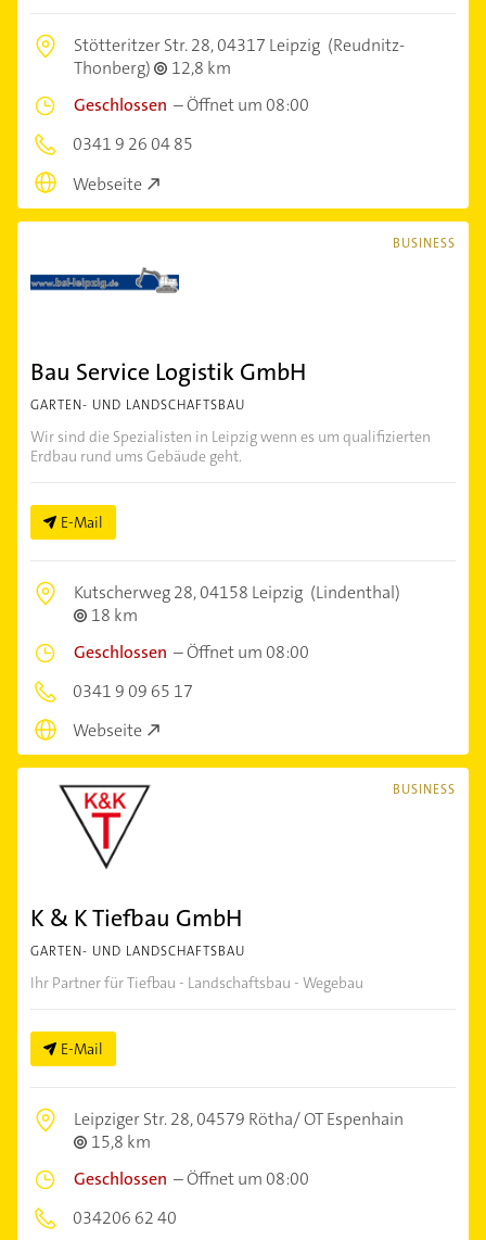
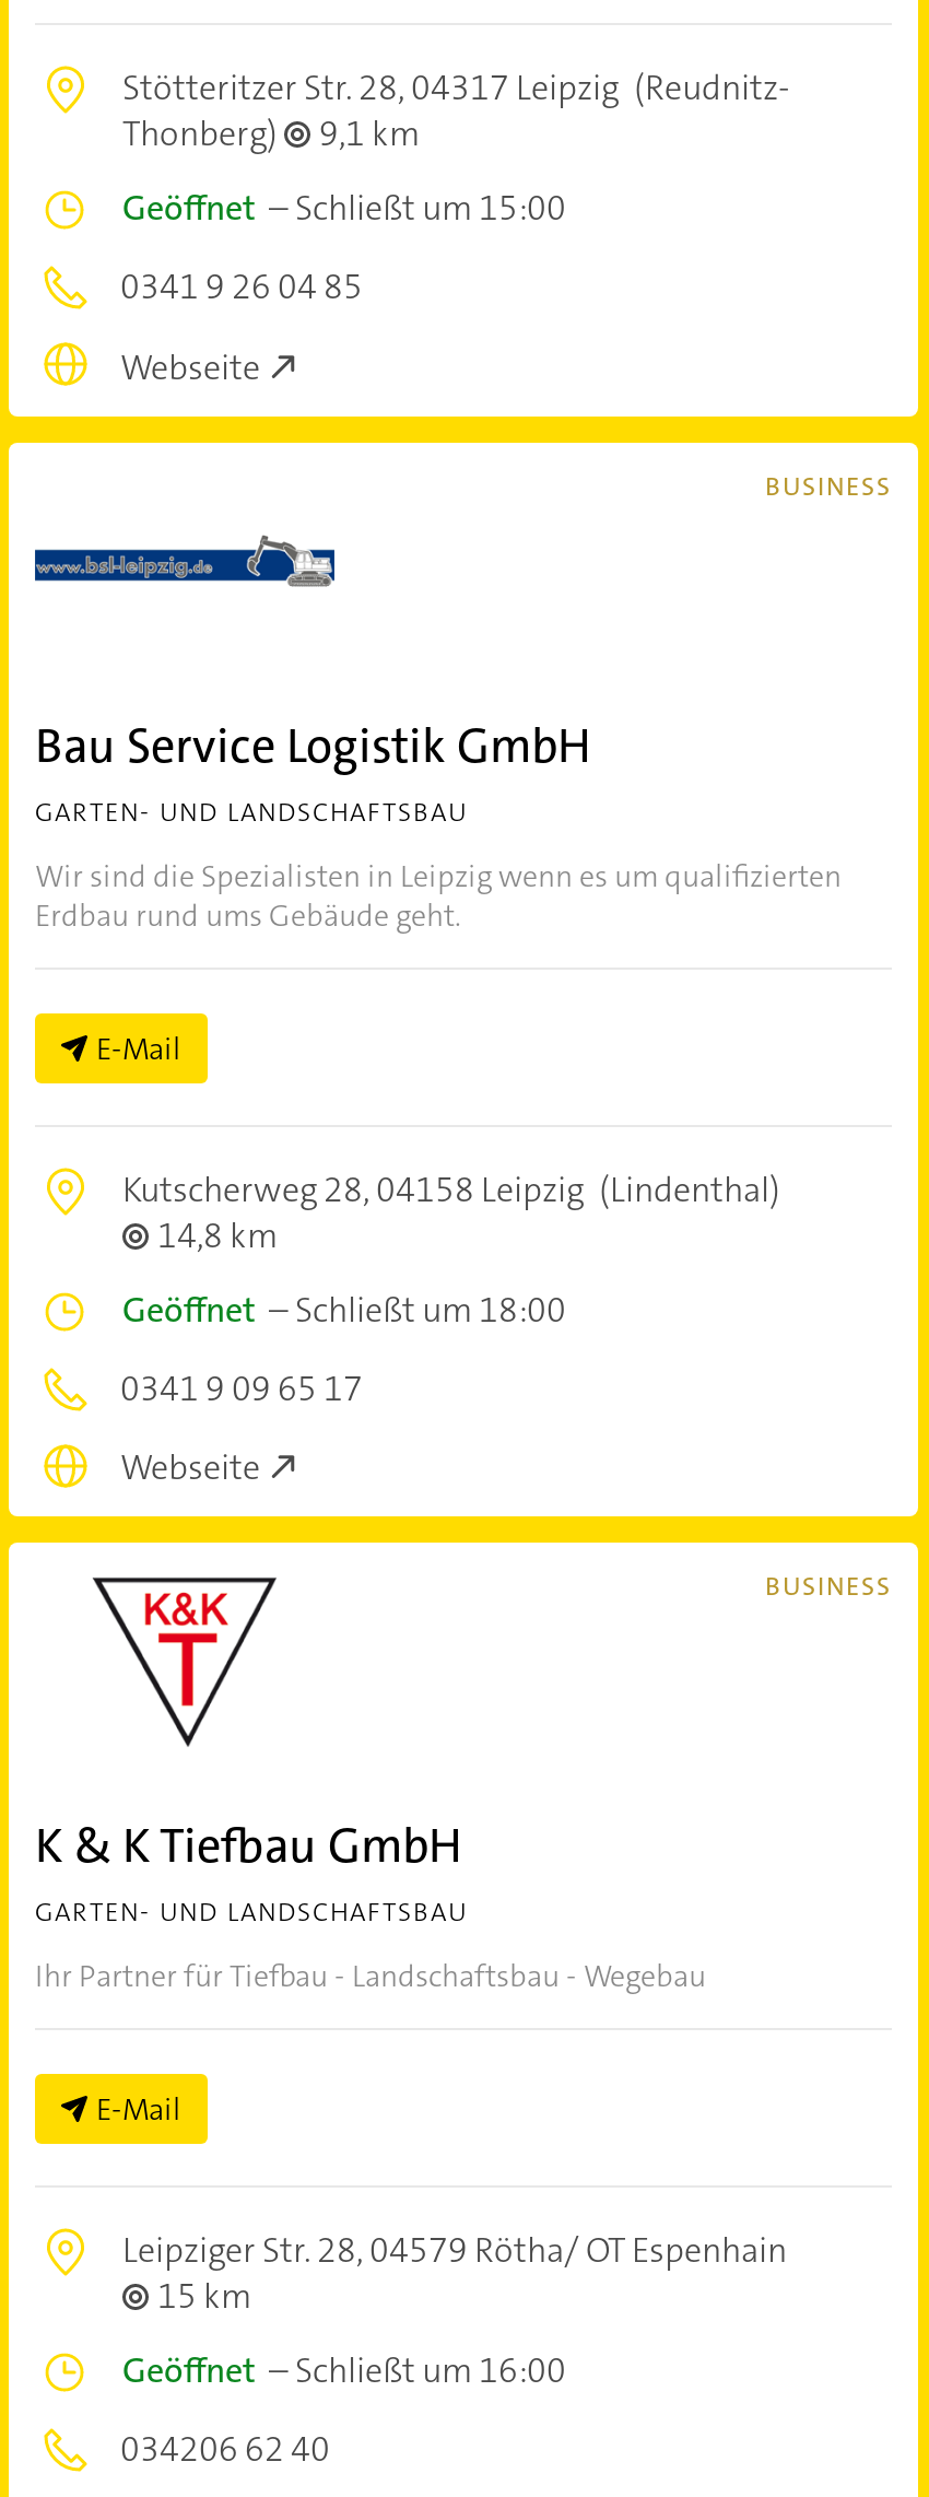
- Thonberg) 12,8 km
+ Thonberg) 9,1 km

- Geschlossen – Öffnet um 08:00
+ Geöffnet – Schließt um 15:00

- 18 km
+ 14,8 km

- Geschlossen – Öffnet um 08:00
+ Geöffnet – Schließt um 18:00

- 15,8 km
+ 15 km

- Geschlossen – Öffnet um 08:00
+ Geöffnet – Schließt um 16:00
